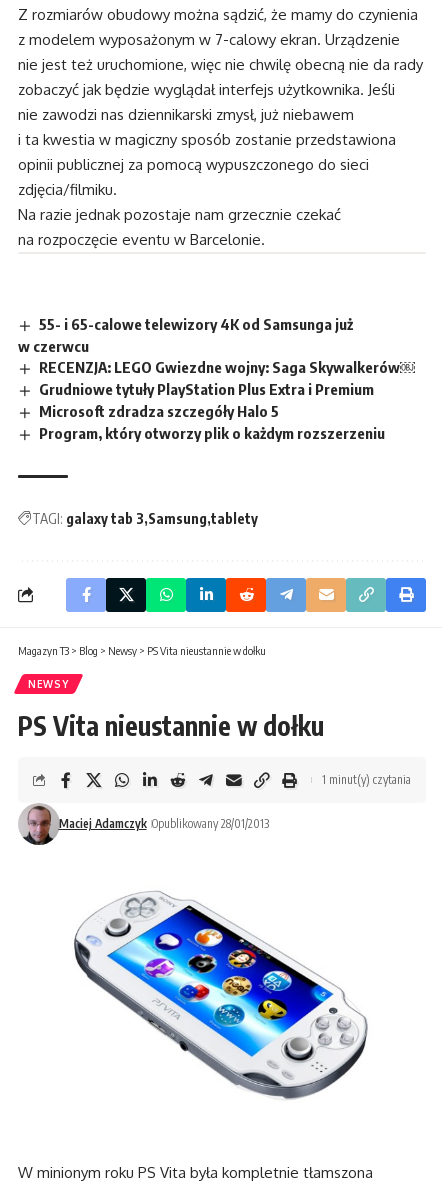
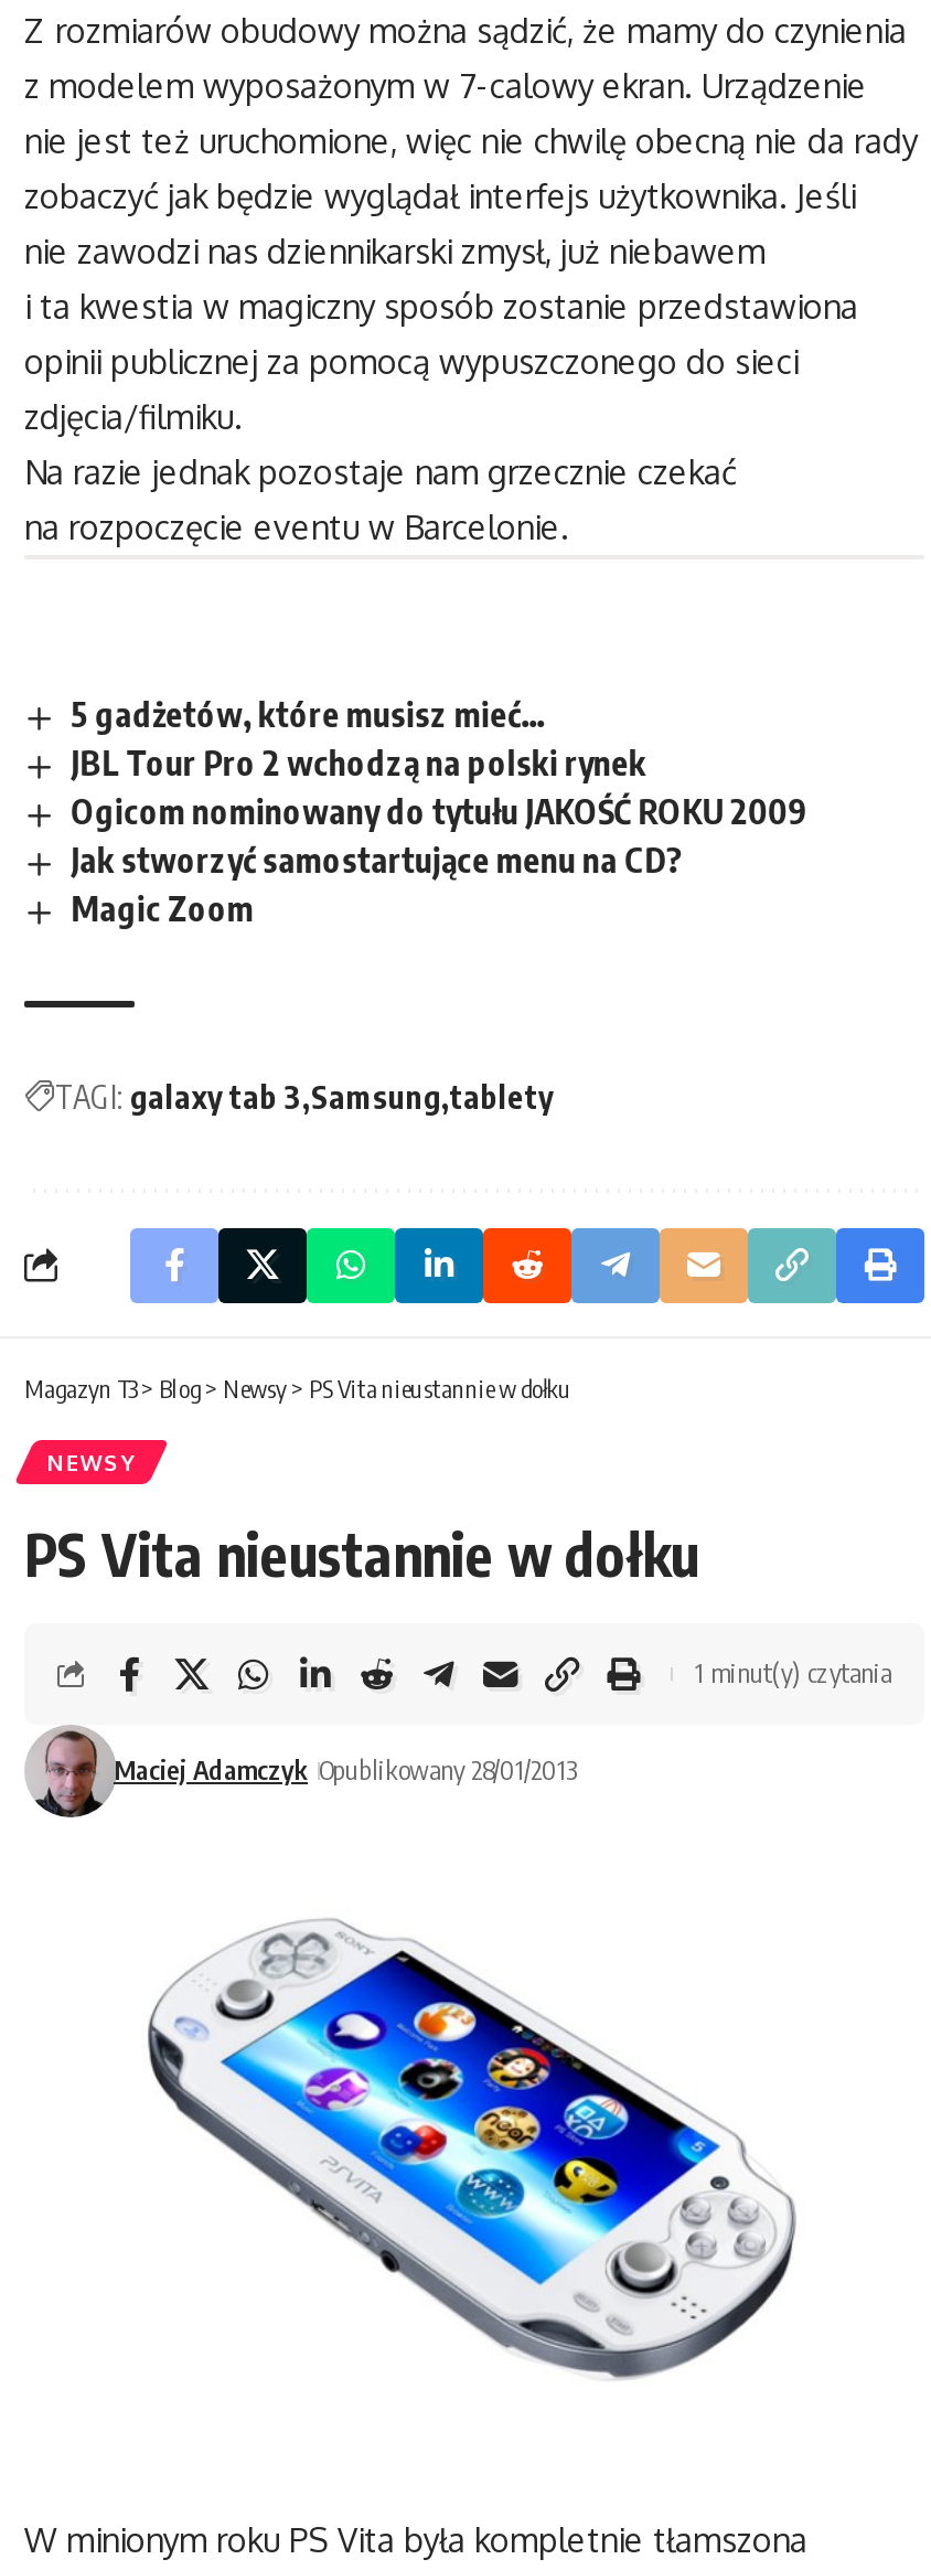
- 55- i 65-calowe telewizory 4K od Samsunga już
- w czerwcu
- RECENZJA: LEGO Gwiezdne wojny: Saga Skywalkerów￼
- Grudniowe tytuły PlayStation Plus Extra i Premium
- Microsoft zdradza szczegóły Halo 5
- Program, który otworzy plik o każdym rozszerzeniu
+ 5 gadżetów, które musisz mieć…
+ JBL Tour Pro 2 wchodzą na polski rynek
+ Ogicom nominowany do tytułu JAKOŚĆ ROKU 2009
+ Jak stworzyć samostartujące menu na CD?
+ Magic Zoom
